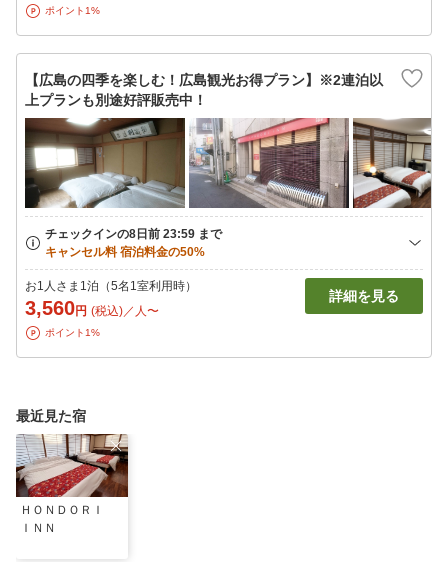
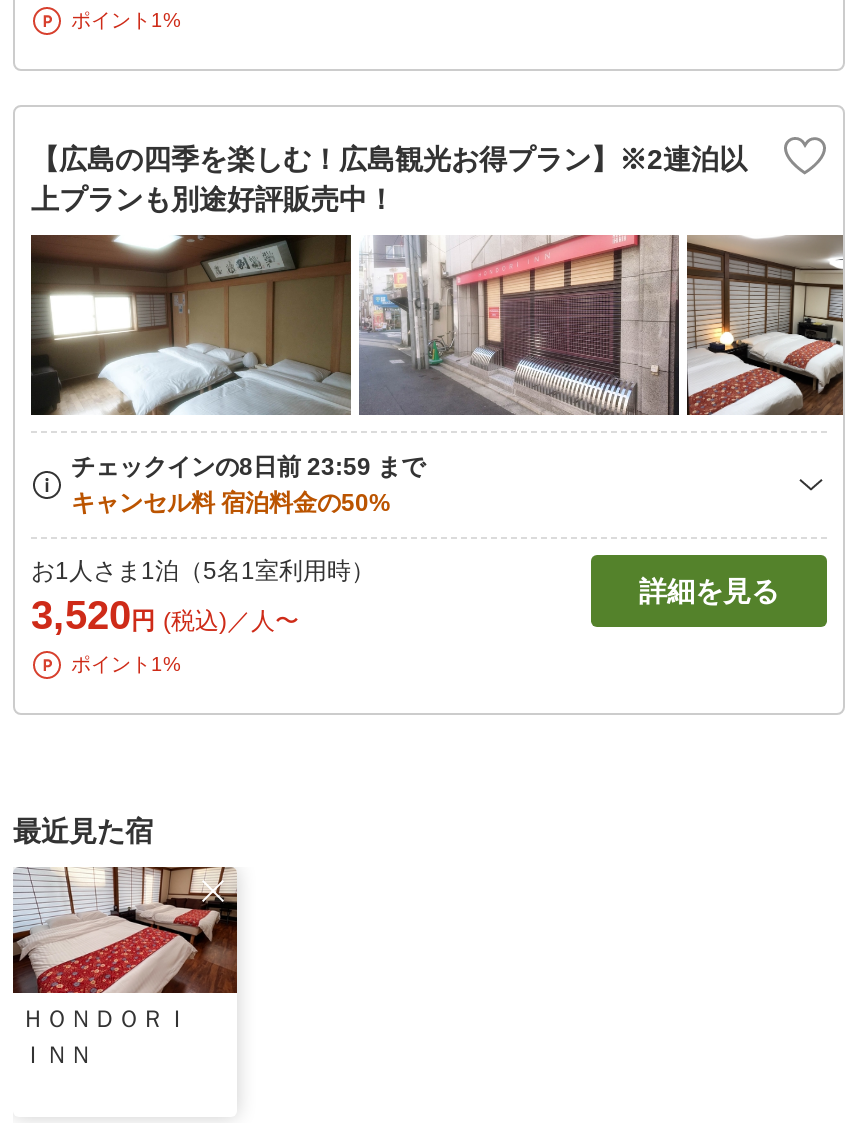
- 3,560円 (税込)／人〜
+ 3,520円 (税込)／人〜
